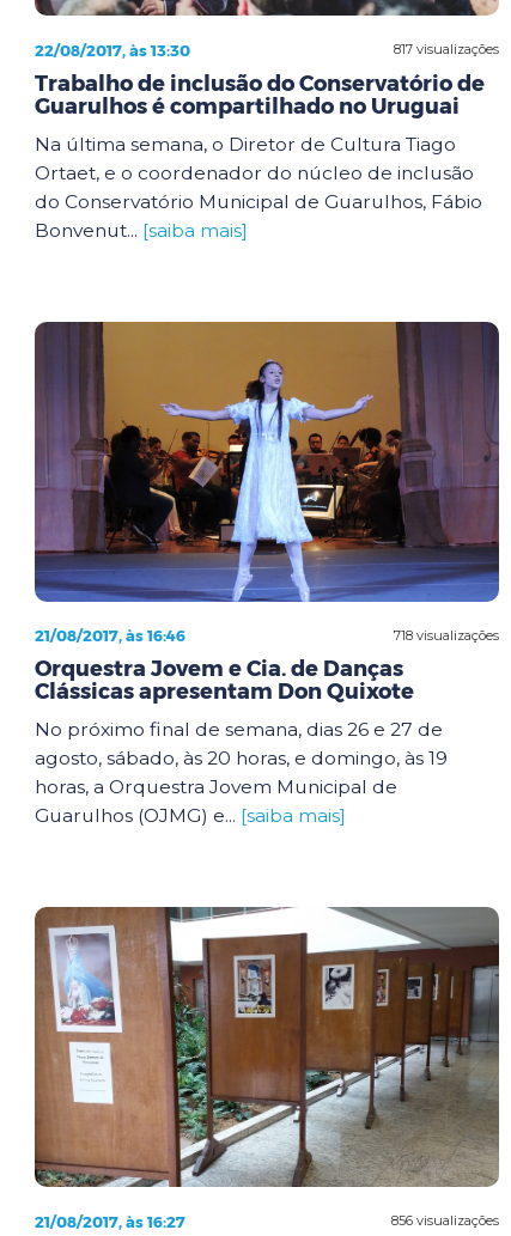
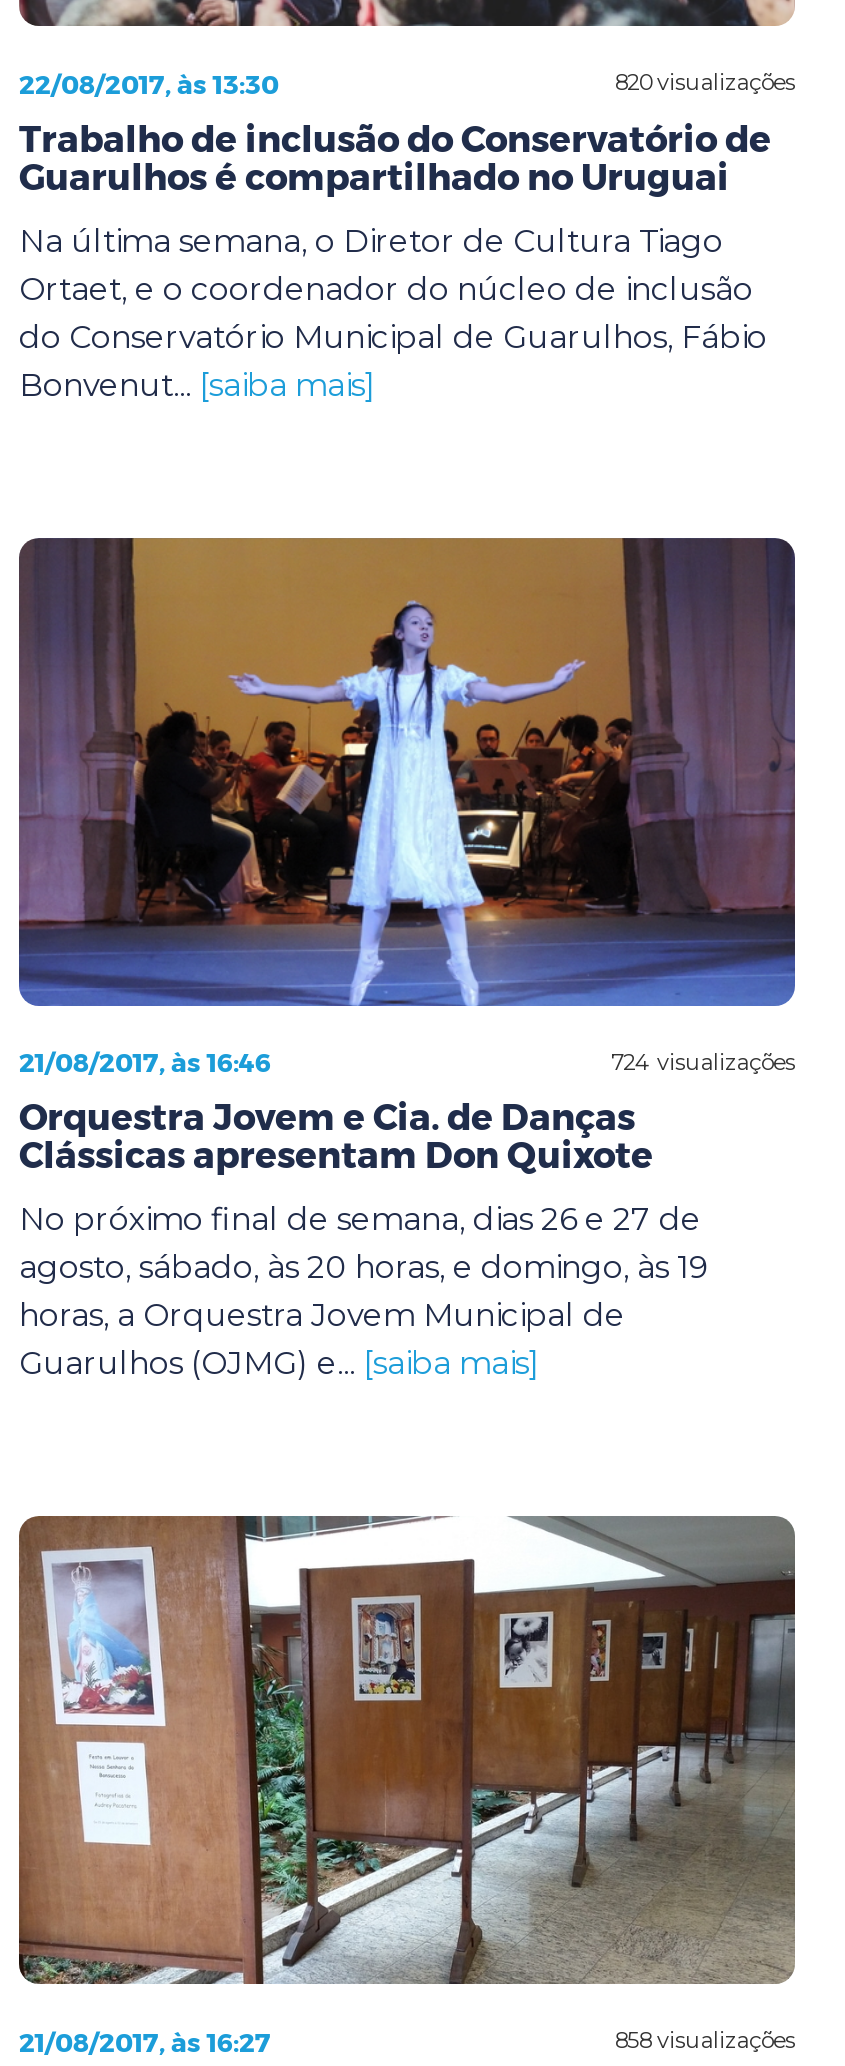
- 817 visualizações
+ 820 visualizações

- 718 visualizações
+ 724 visualizações

- 856 visualizações
+ 858 visualizações
